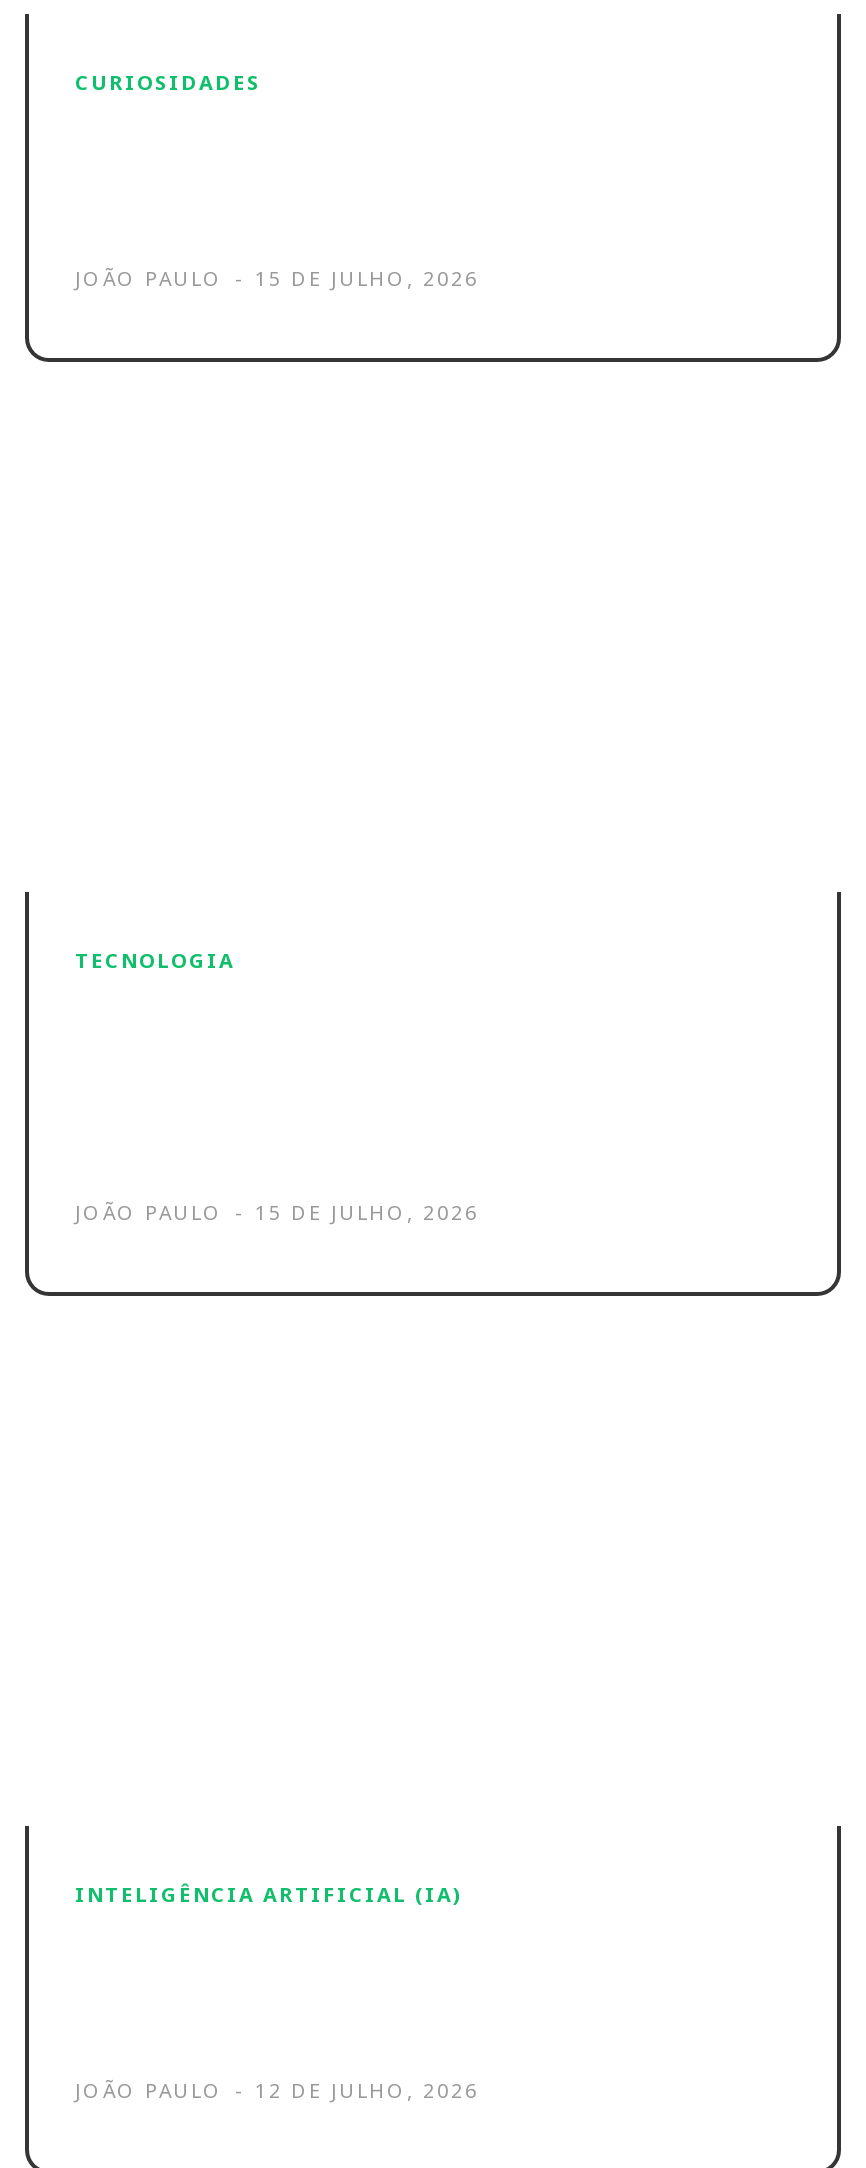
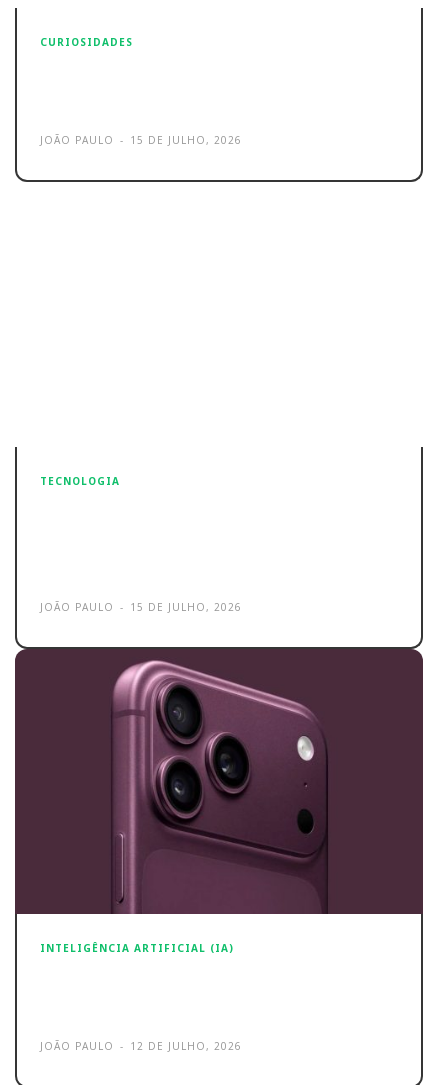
+ [image]
